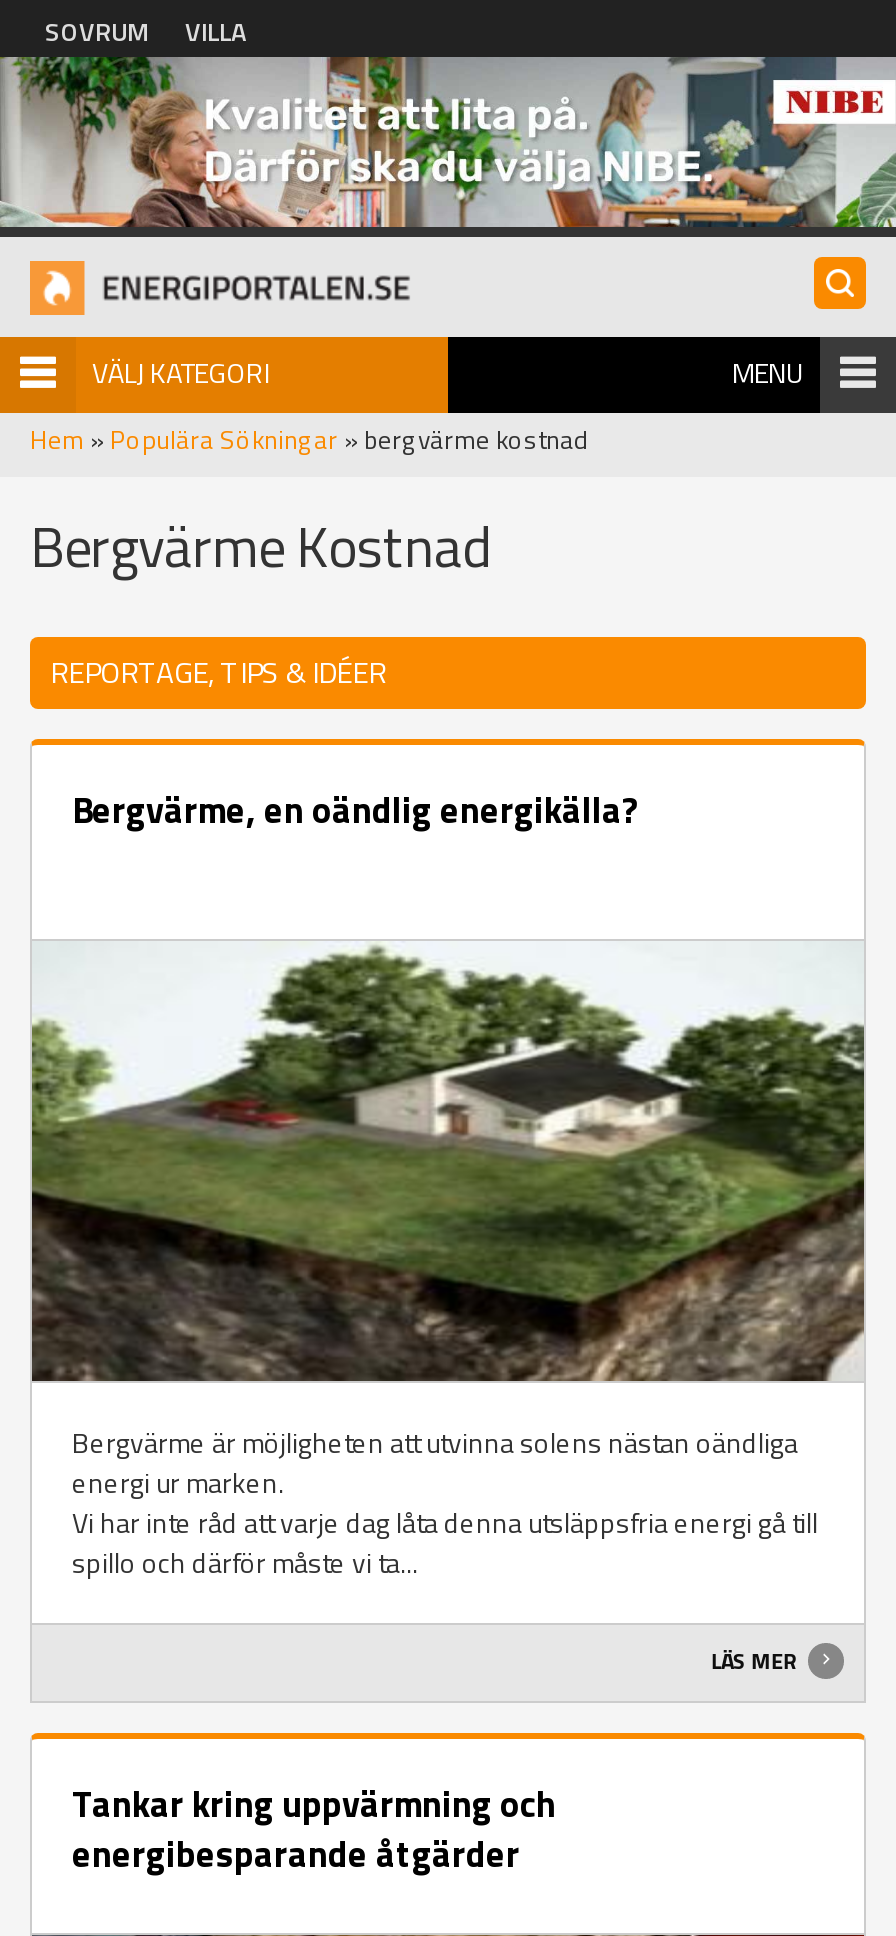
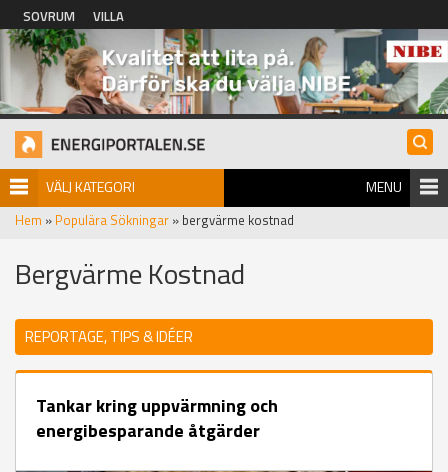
- Bergvärme, en oändlig energikälla?

- [image]
- Bergvärme är möjligheten att utvinna solens nästan oändliga
- energi ur marken.
- Vi har inte råd att varje dag låta denna utsläppsfria energi gå till
- spillo och därför måste vi ta...
- LÄS MER
